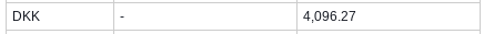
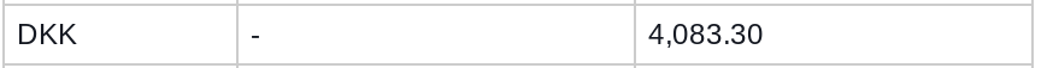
- 4,096.27
+ 4,083.30
